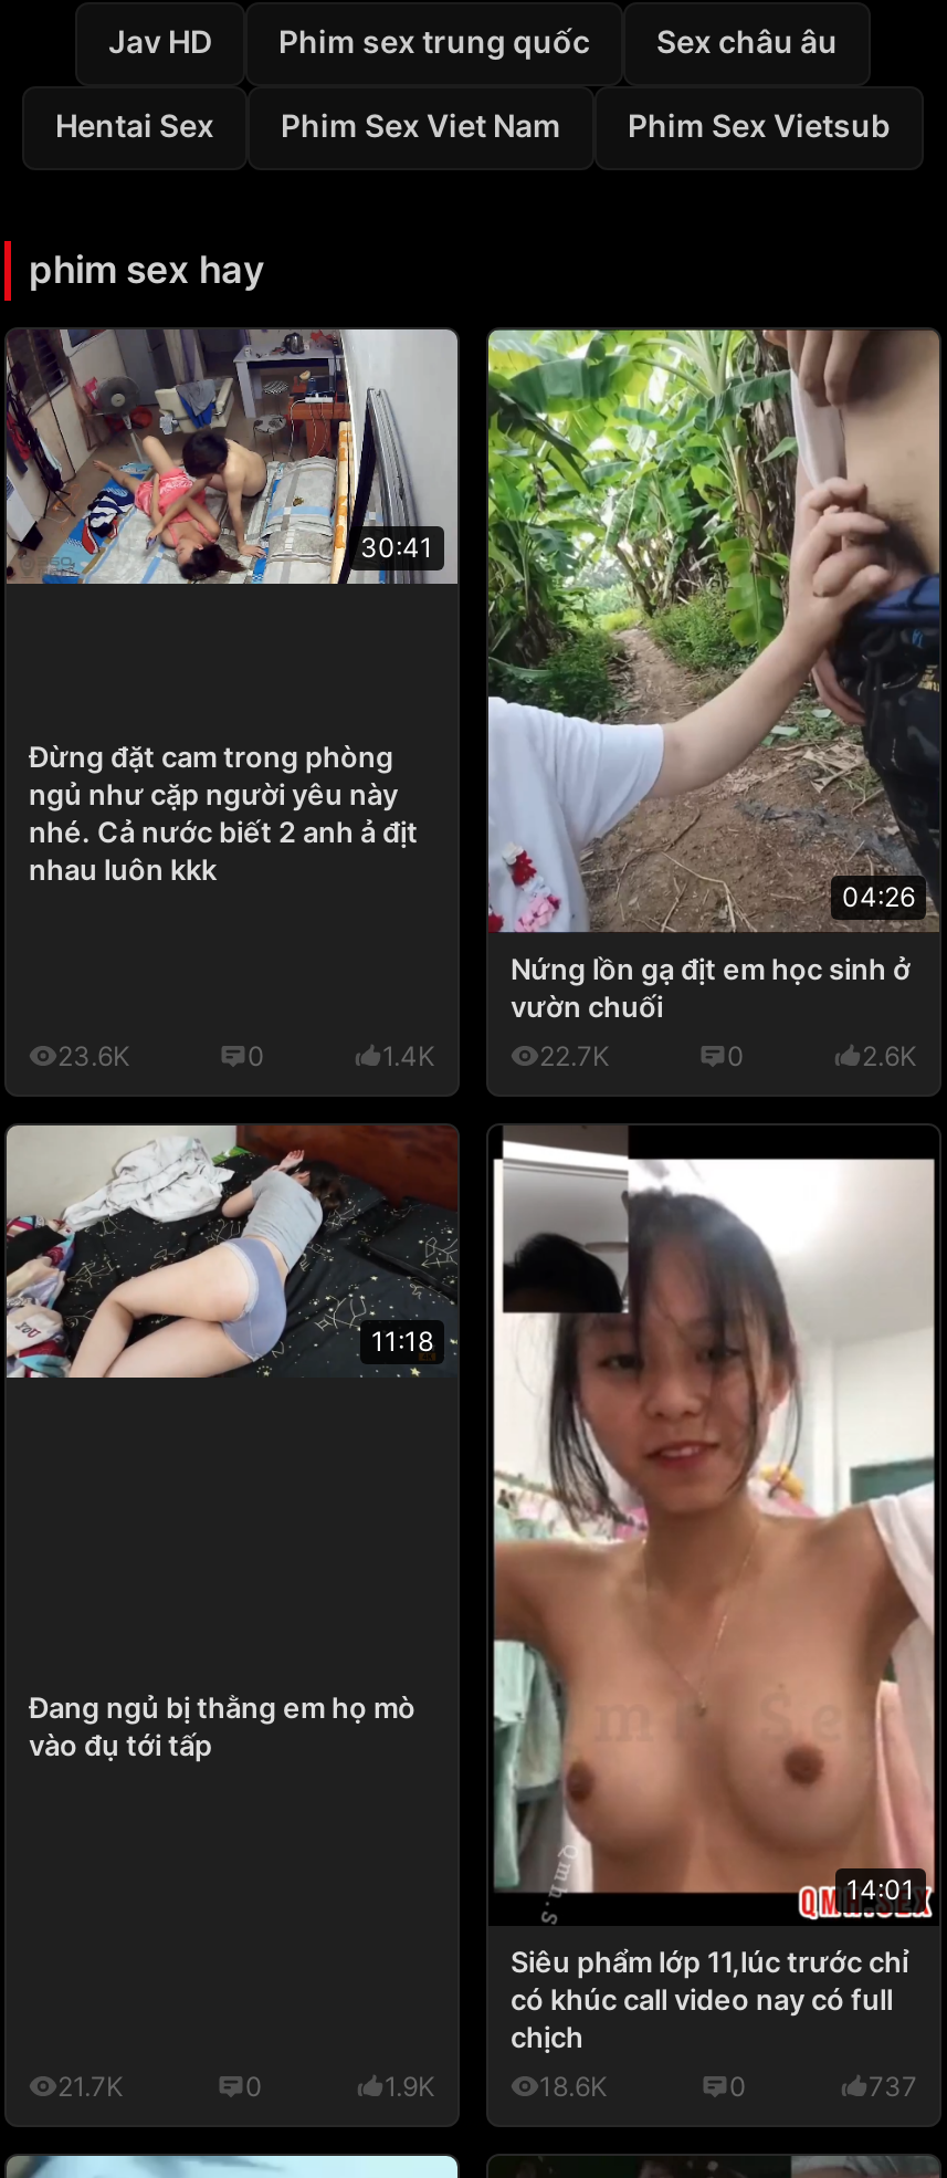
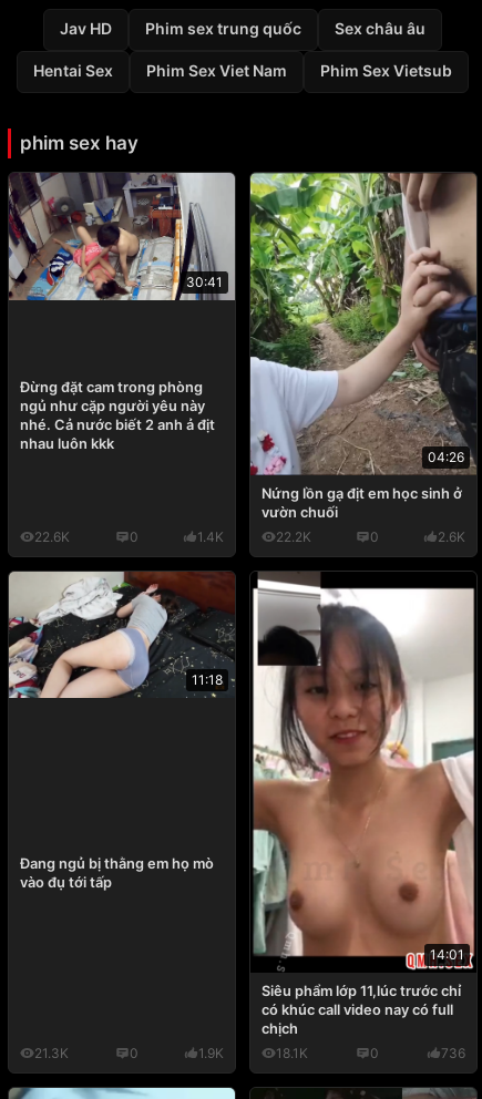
- 23.6K
+ 22.6K

- 22.7K
+ 22.2K

- 21.7K
+ 21.3K

- 18.6K
+ 18.1K

- 737
+ 736
